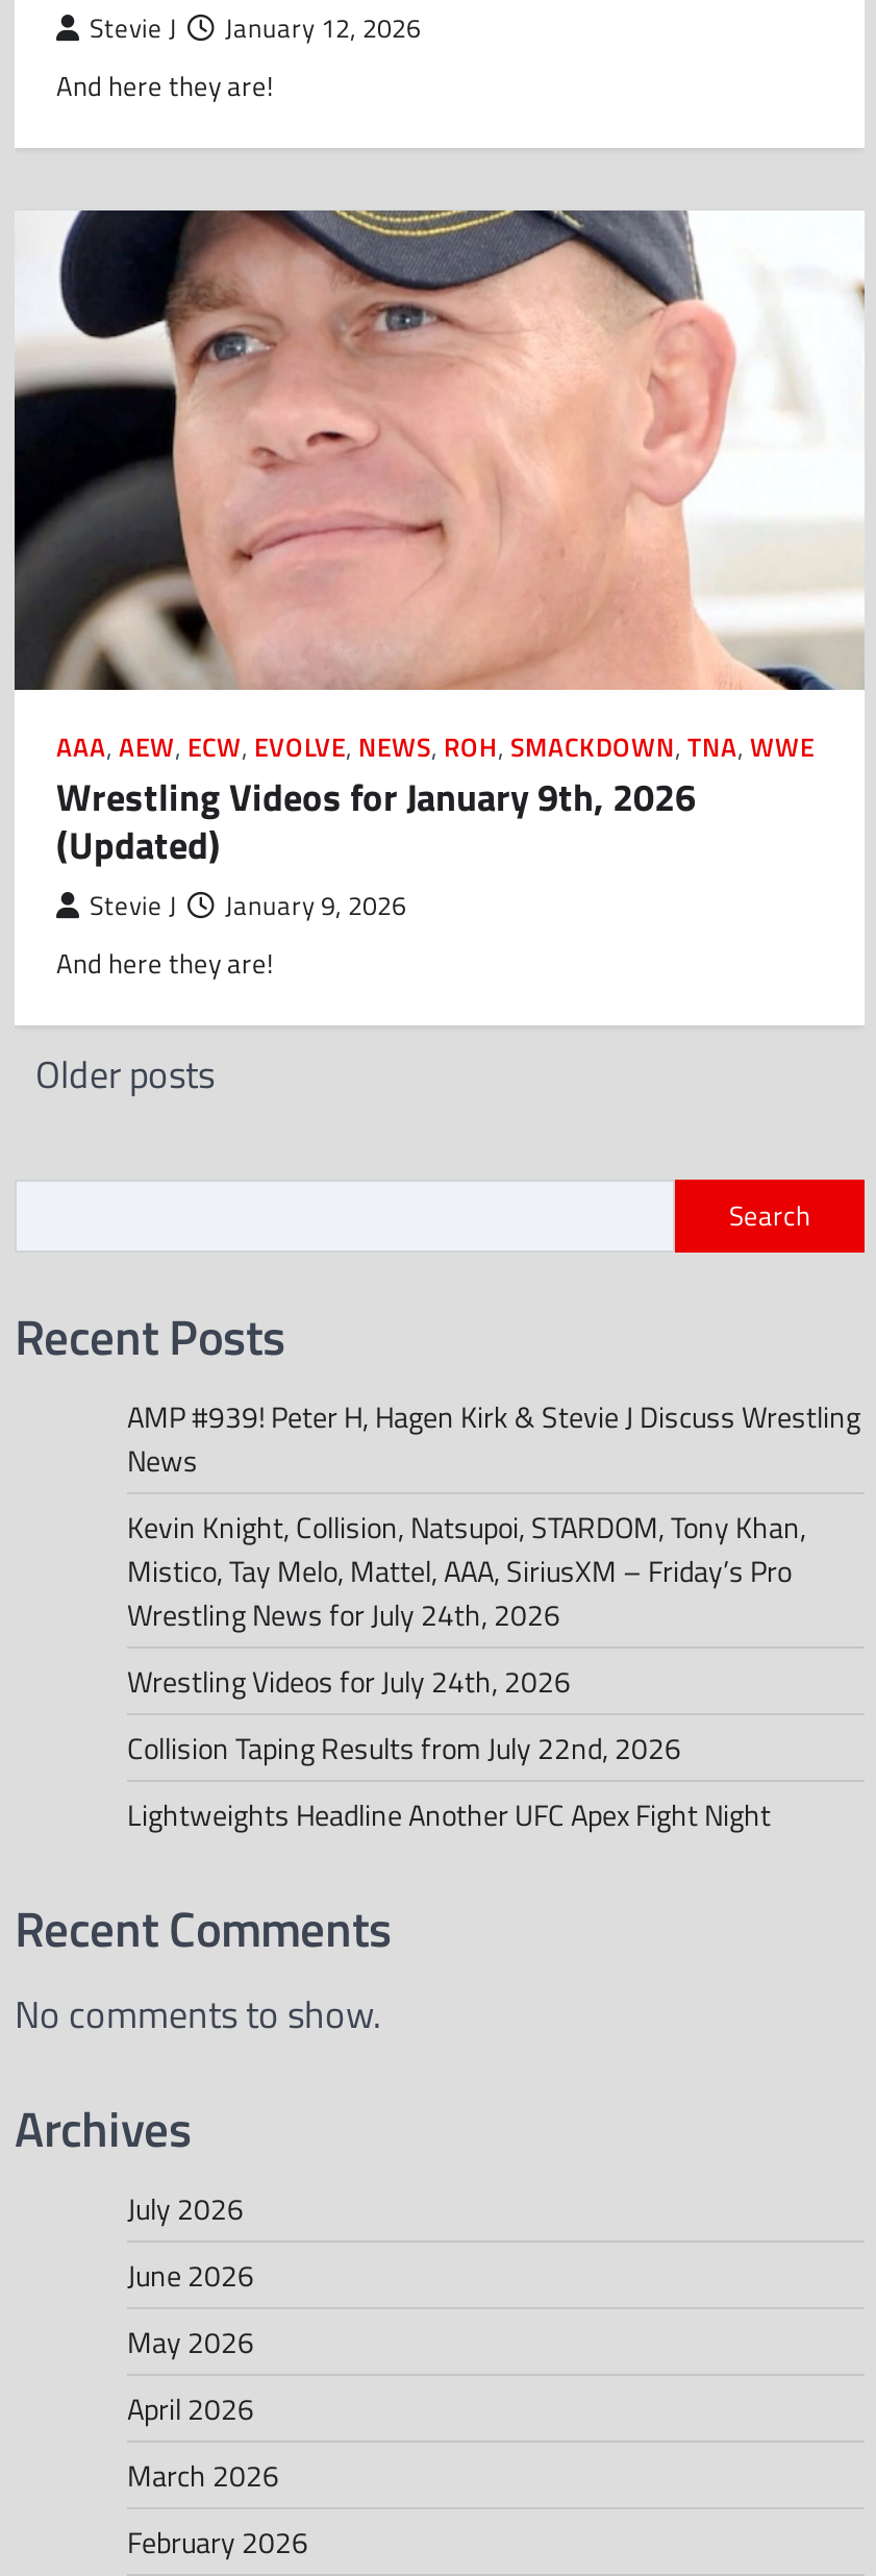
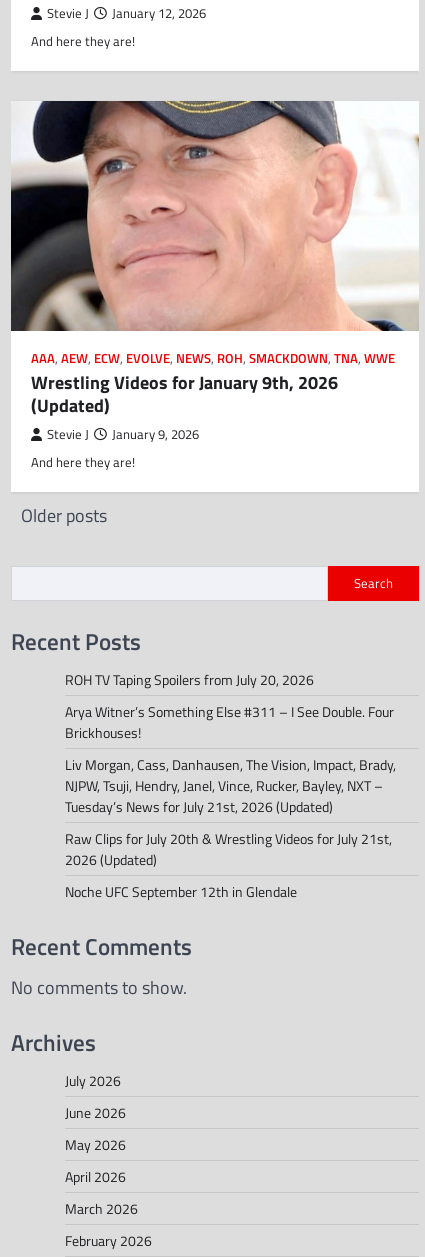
- AMP #939! Peter H, Hagen Kirk & Stevie J Discuss Wrestling
- News
+ ROH TV Taping Spoilers from July 20, 2026

- Kevin Knight, Collision, Natsupoi, STARDOM, Tony Khan,
- Mistico, Tay Melo, Mattel, AAA, SiriusXM – Friday’s Pro
- Wrestling News for July 24th, 2026
+ Arya Witner’s Something Else #311 – I See Double. Four
+ Brickhouses!

- Wrestling Videos for July 24th, 2026
+ Liv Morgan, Cass, Danhausen, The Vision, Impact, Brady,
+ NJPW, Tsuji, Hendry, Janel, Vince, Rucker, Bayley, NXT –
+ Tuesday’s News for July 21st, 2026 (Updated)

- Collision Taping Results from July 22nd, 2026
+ Raw Clips for July 20th & Wrestling Videos for July 21st,
+ 2026 (Updated)

- Lightweights Headline Another UFC Apex Fight Night
+ Noche UFC September 12th in Glendale
